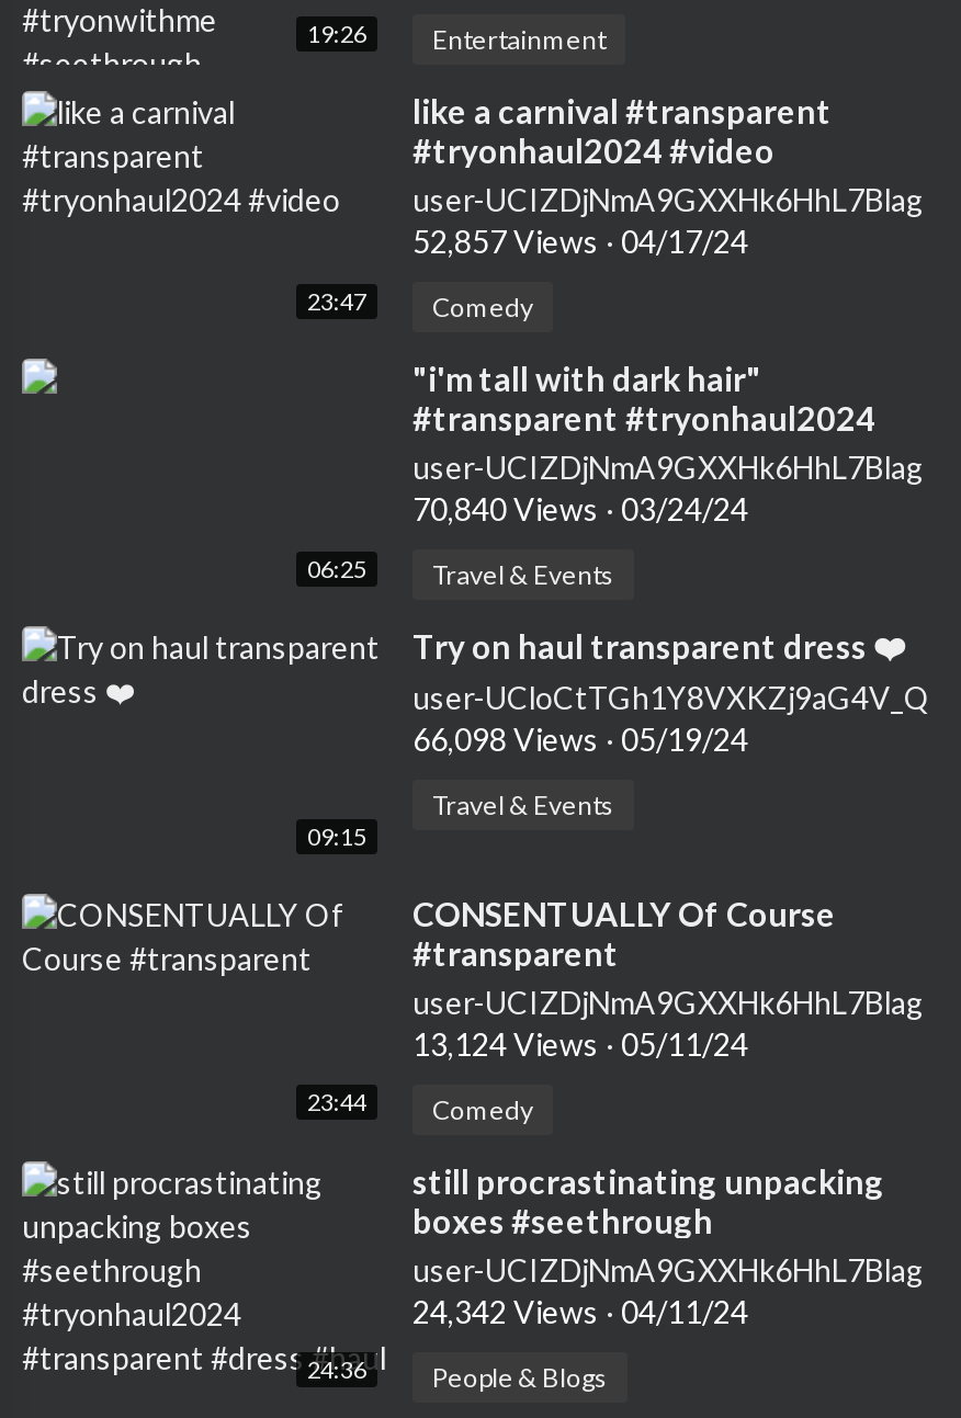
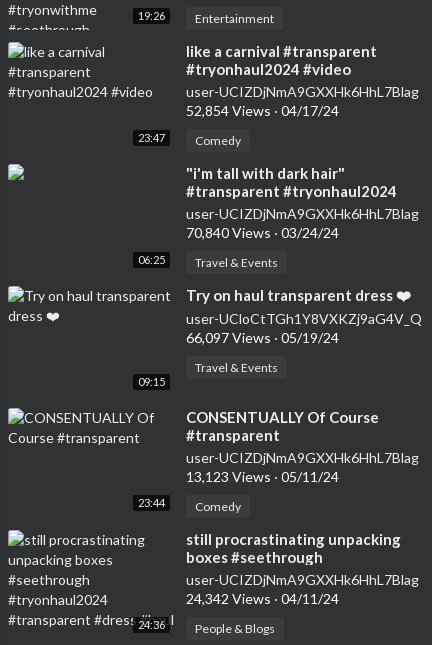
- 52,857 Views · 04/17/24
+ 52,854 Views · 04/17/24

- 66,098 Views · 05/19/24
+ 66,097 Views · 05/19/24

- 13,124 Views · 05/11/24
+ 13,123 Views · 05/11/24
